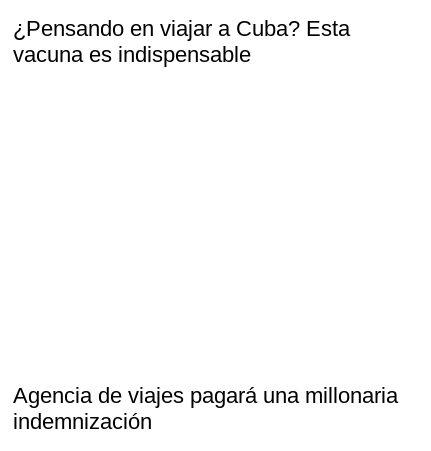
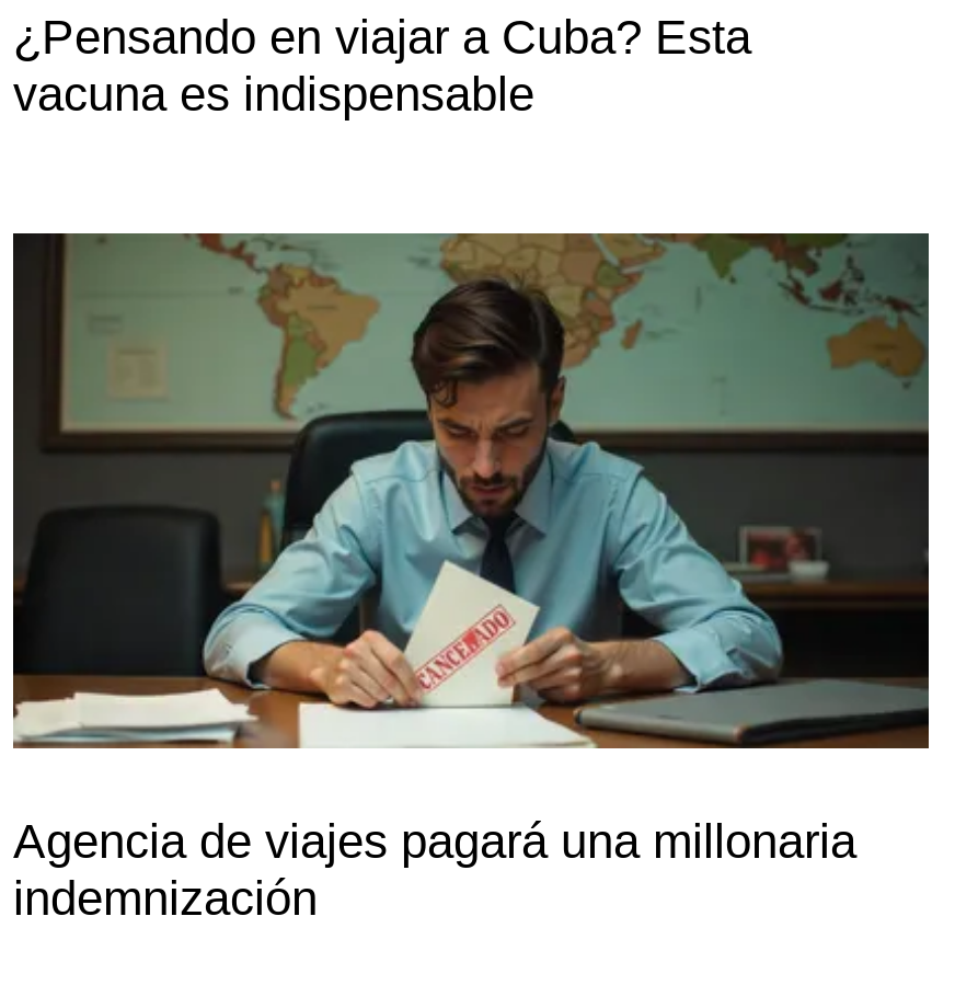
+ [image]
